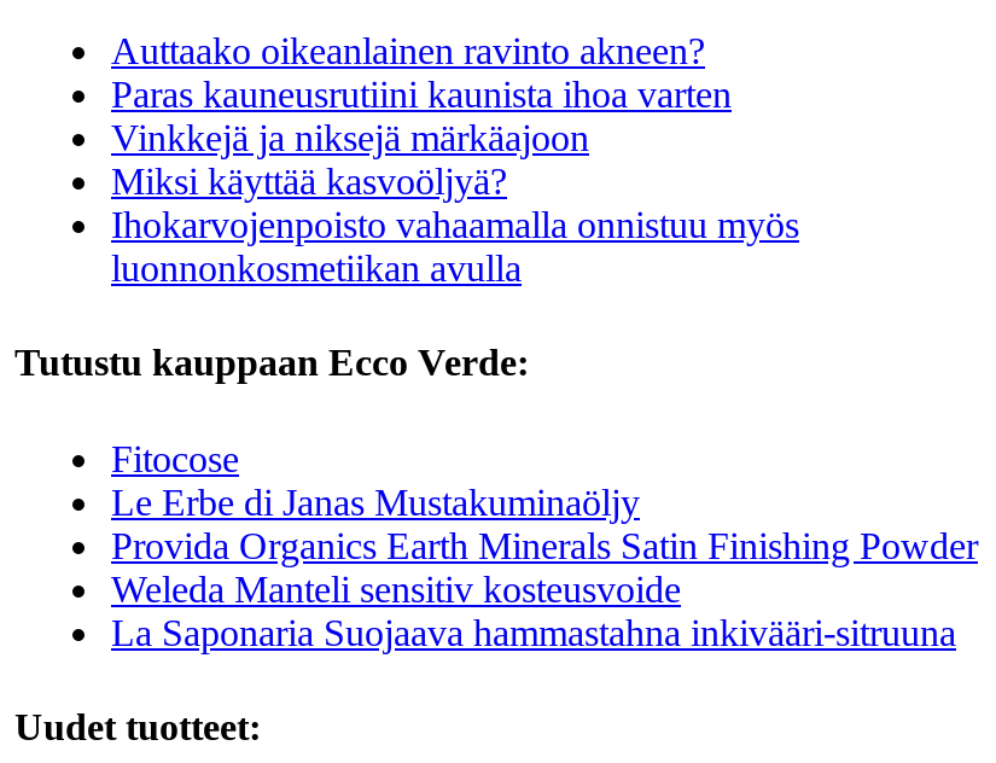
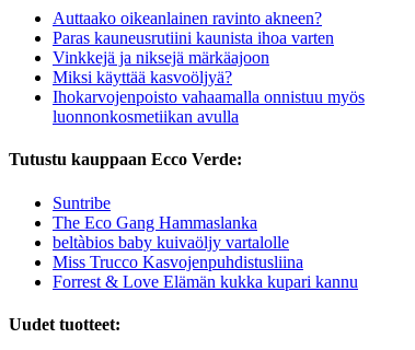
- Fitocose
- Le Erbe di Janas Mustakuminaöljy
- Provida Organics Earth Minerals Satin Finishing Powder
- Weleda Manteli sensitiv kosteusvoide
- La Saponaria Suojaava hammastahna inkivääri-sitruuna
+ Suntribe
+ The Eco Gang Hammaslanka
+ beltàbios baby kuivaöljy vartalolle
+ Miss Trucco Kasvojenpuhdistusliina
+ Forrest & Love Elämän kukka kupari kannu
